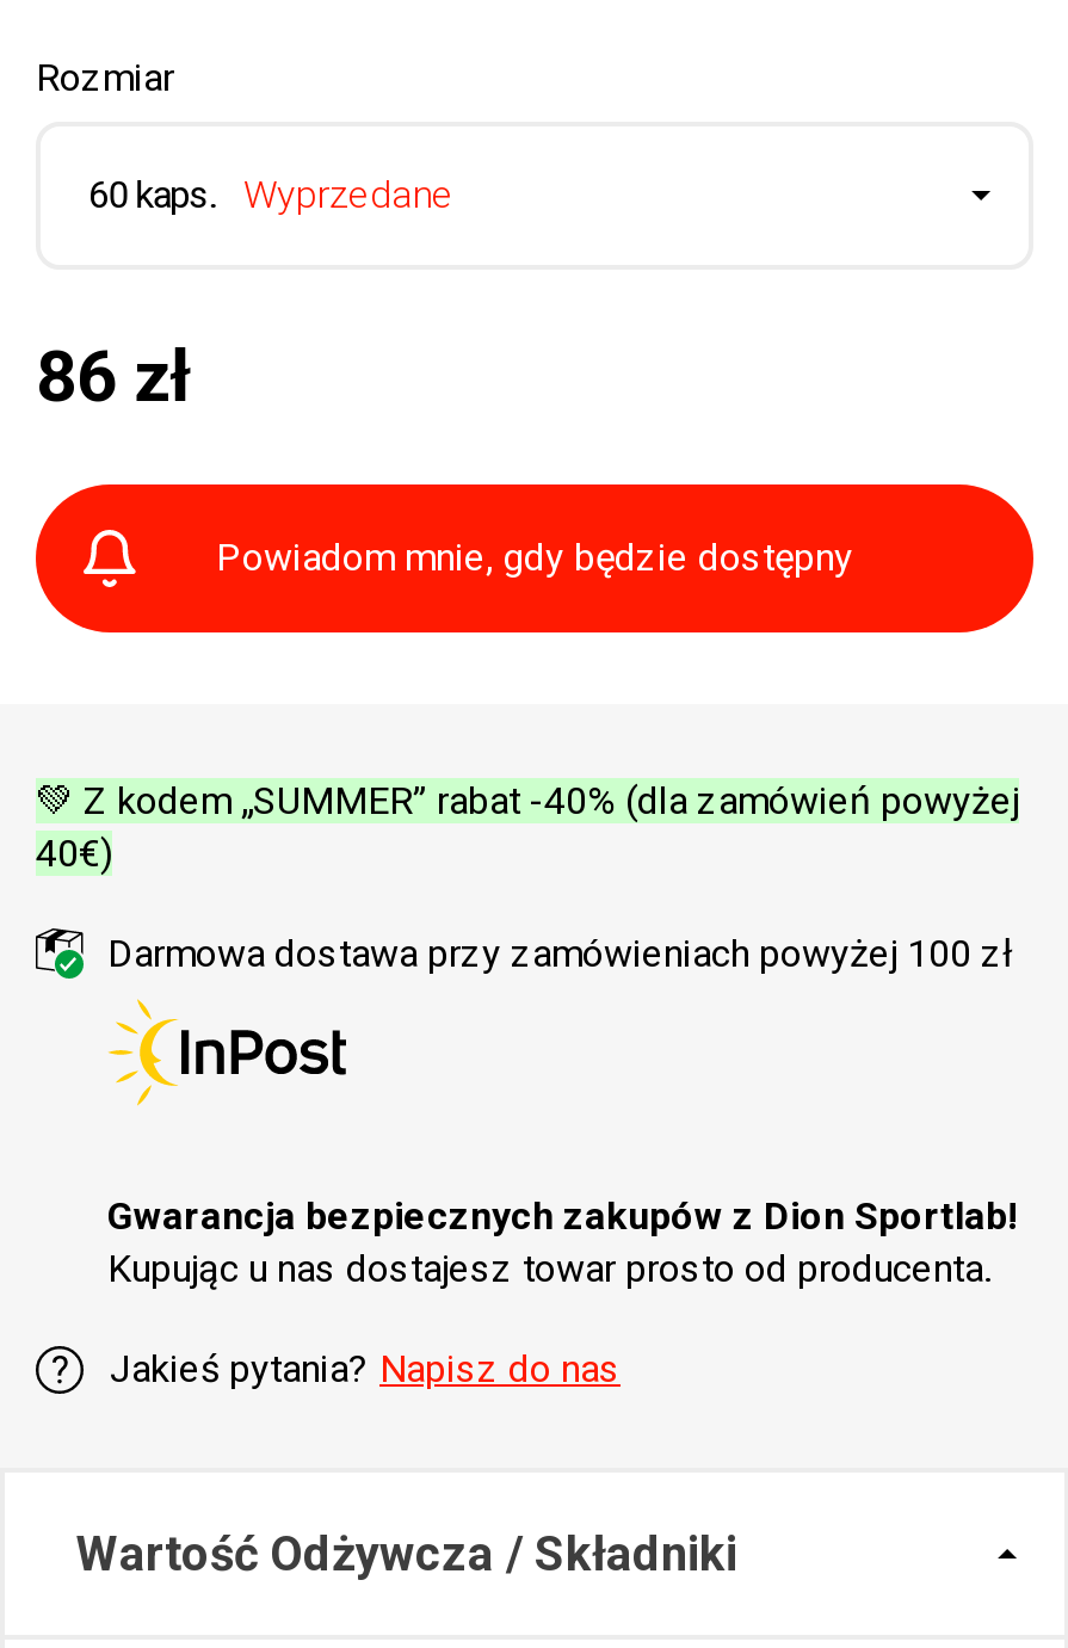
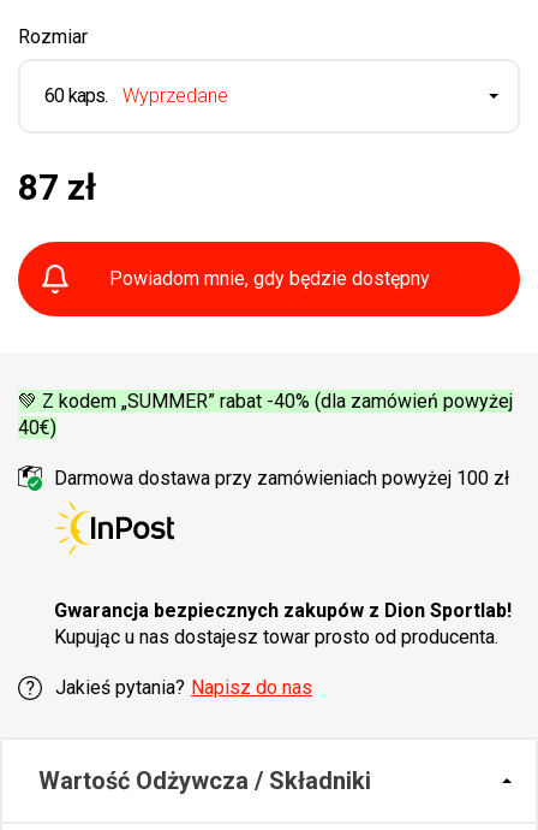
- 86 zł
+ 87 zł
